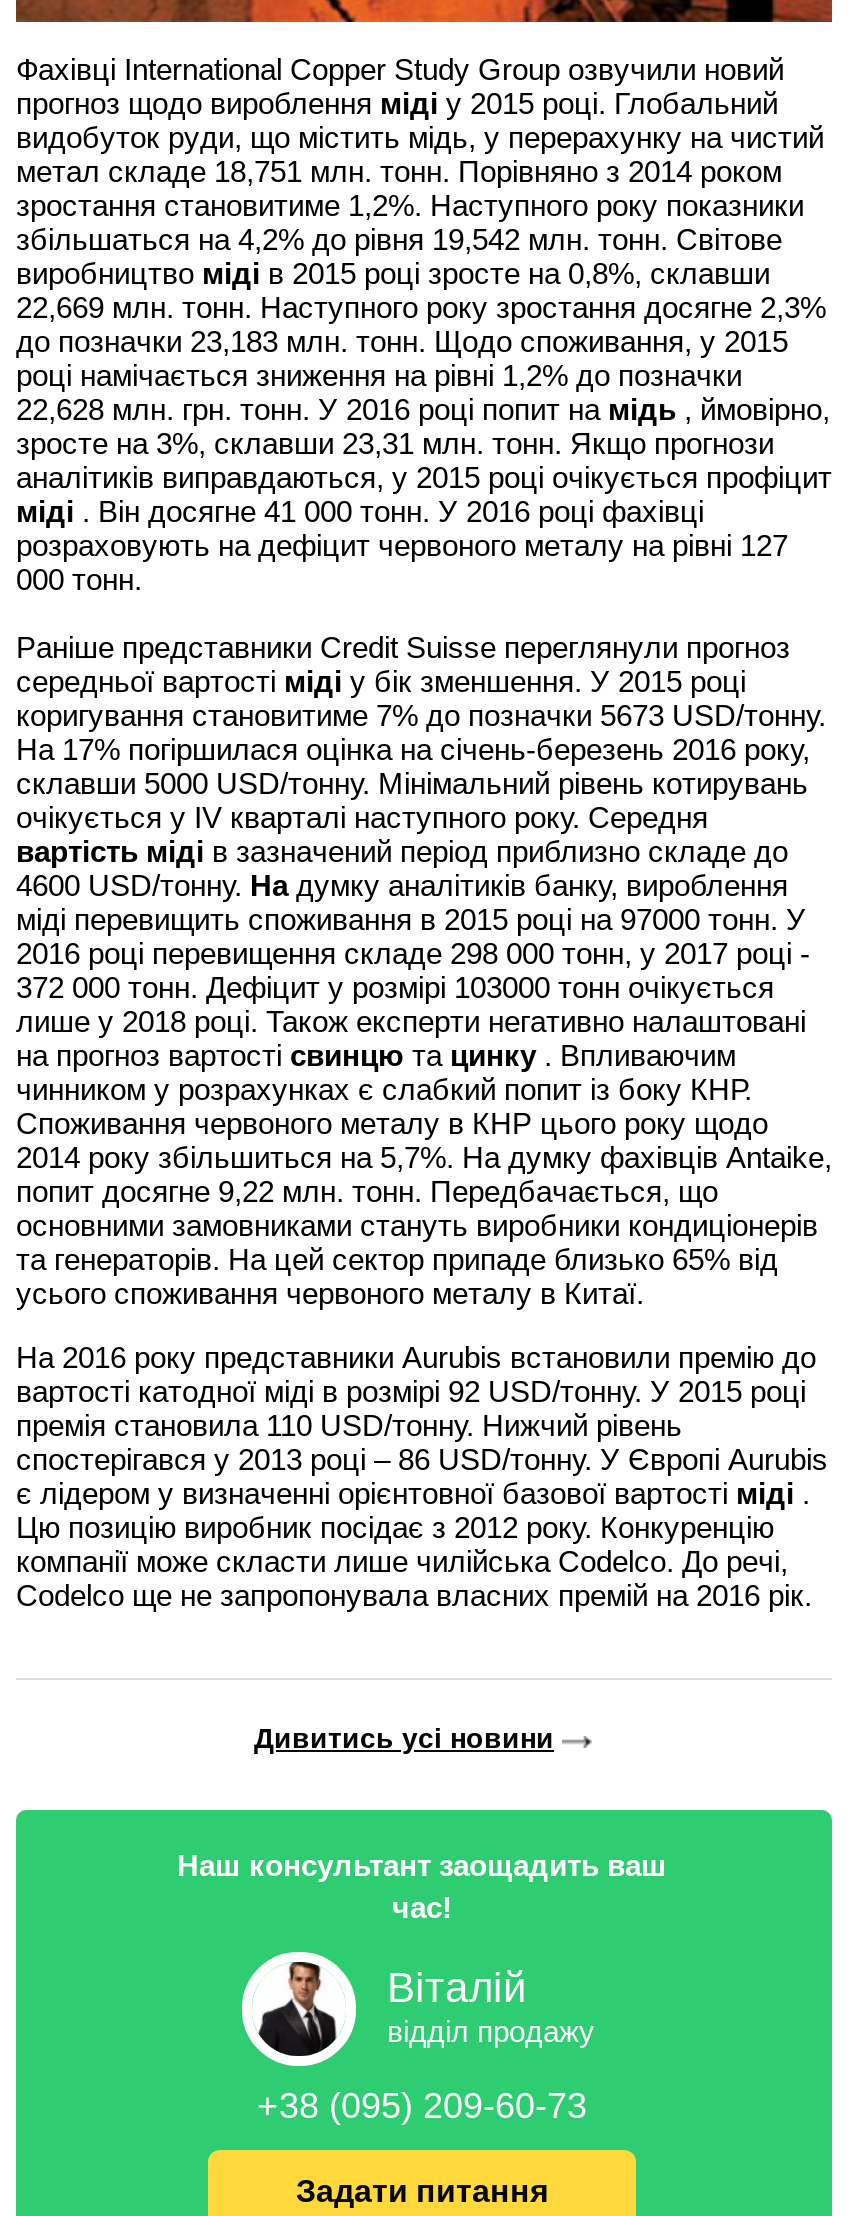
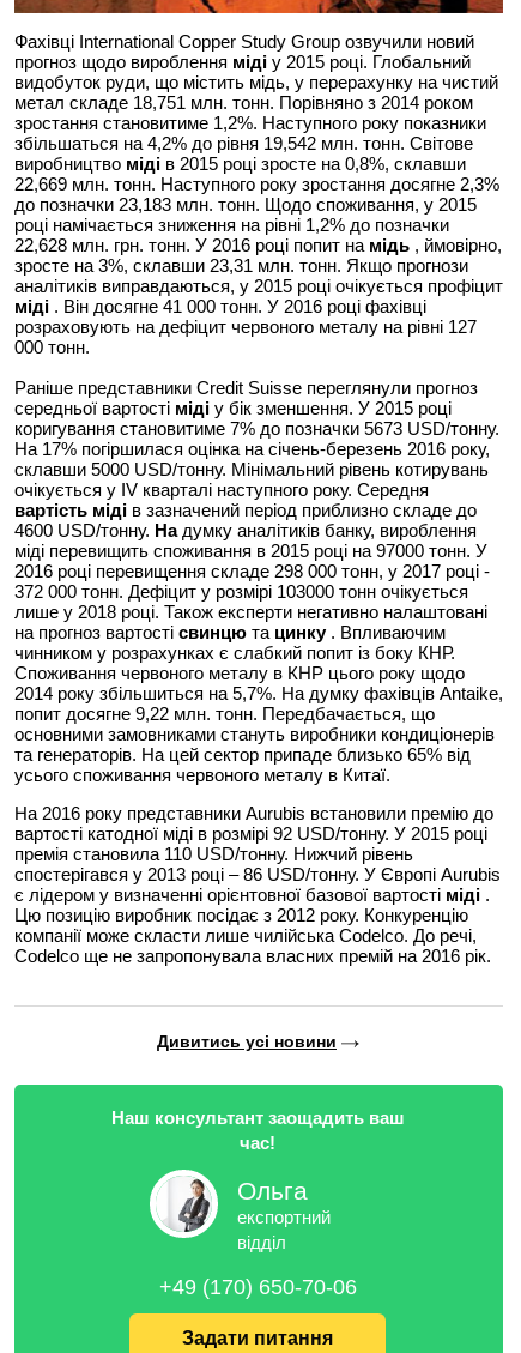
- [image]
- Віталій
- відділ продажу
+ [image]
+ Ольга
+ експортний
+ відділ

- +38 (095) 209-60-73
+ +49 (170) 650-70-06
